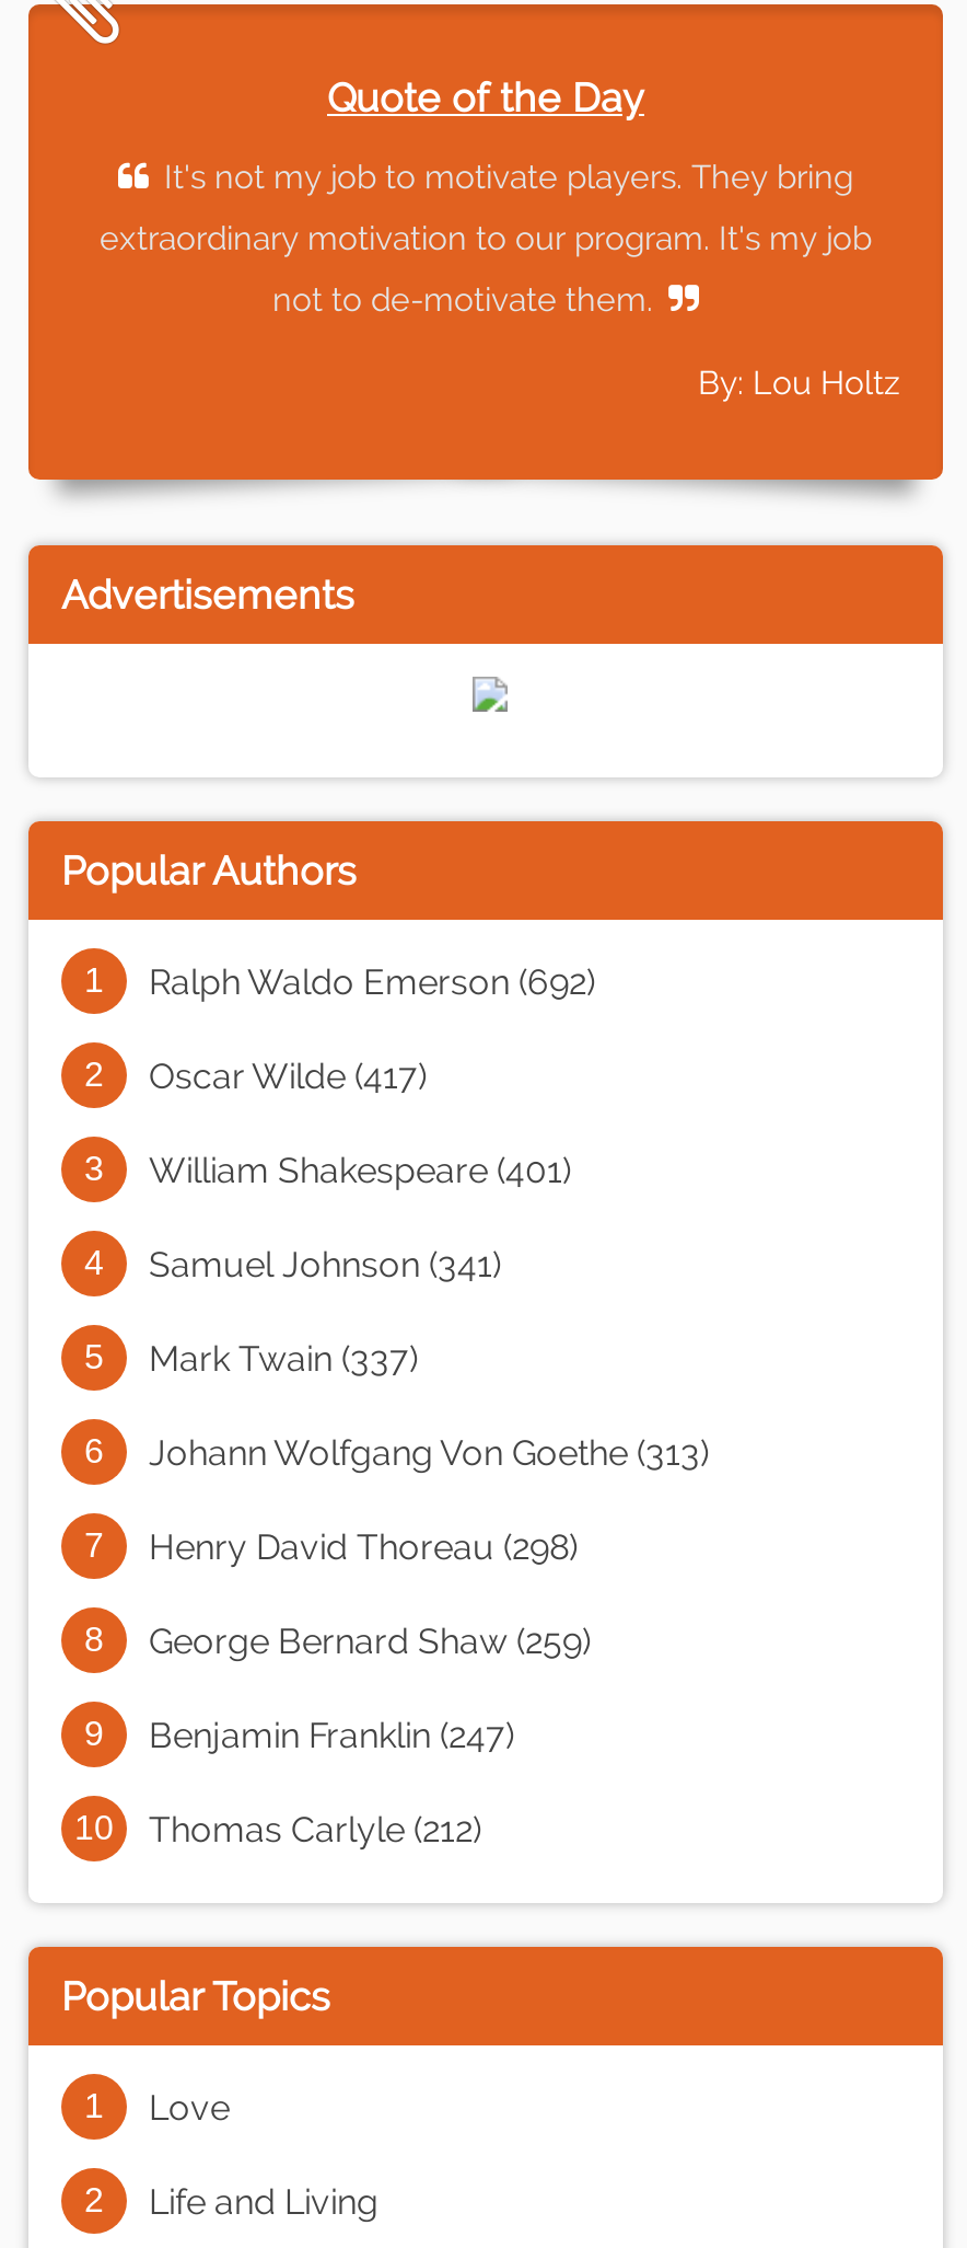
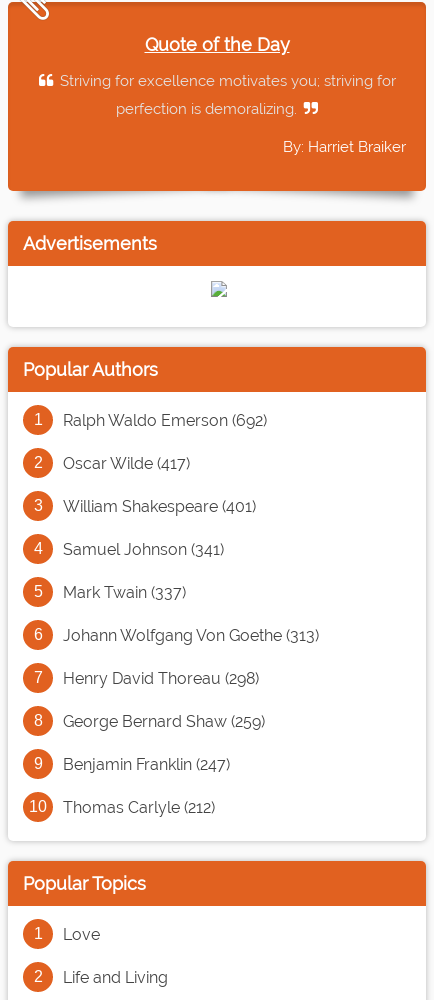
- It's not my job to motivate players. They bring
- extraordinary motivation to our program. It's my job
- not to de-motivate them.
- By: Lou Holtz
+ Striving for excellence motivates you; striving for
+ perfection is demoralizing.
+ By: Harriet Braiker
